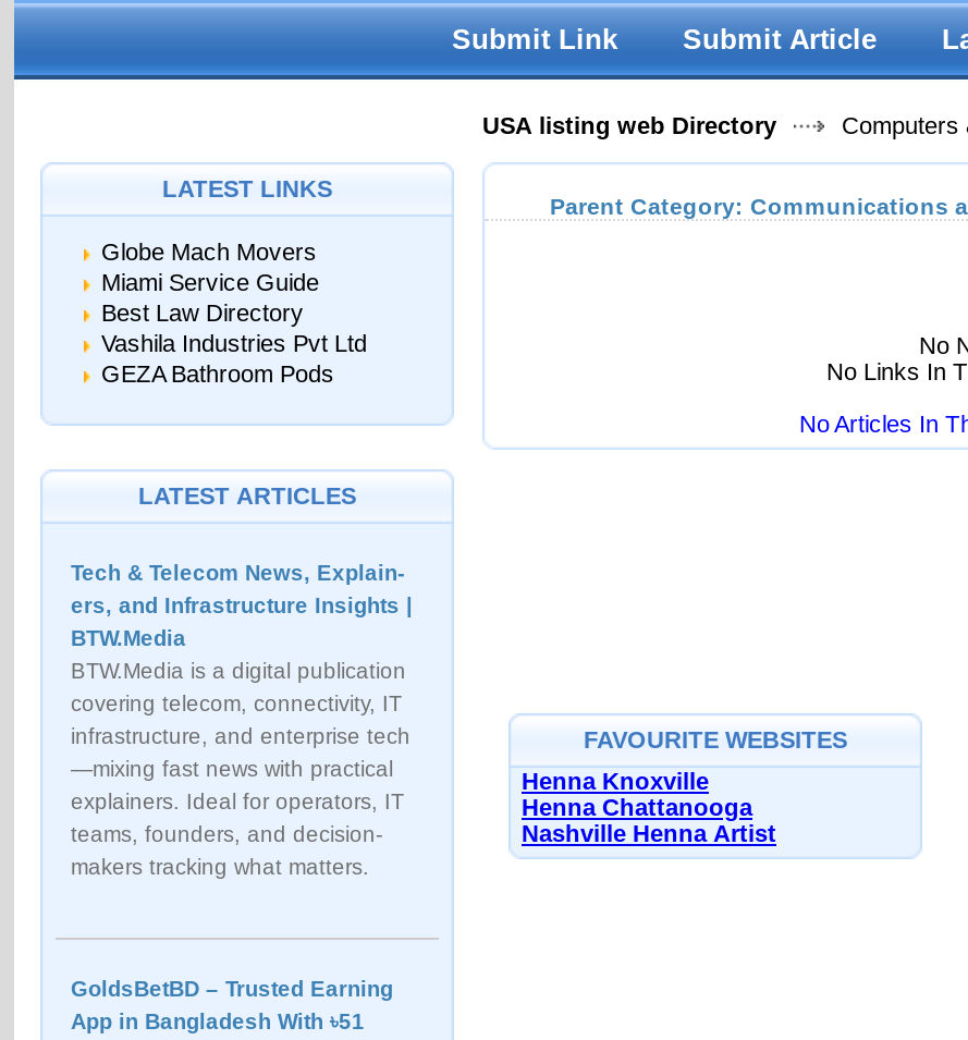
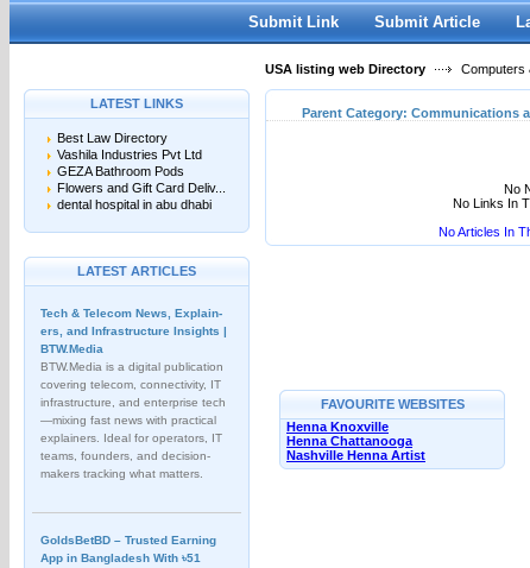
- Globe Mach Movers
- Miami Service Guide

moved up: Best Law Directory | Vashila Industries Pvt Ltd | GEZA Bathroom Pods

+ Flowers and Gift Card Deliv...
+ dental hospital in abu dhabi
